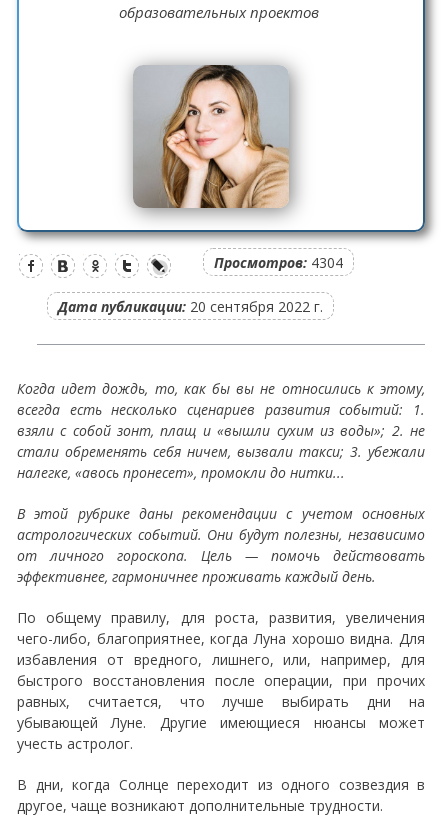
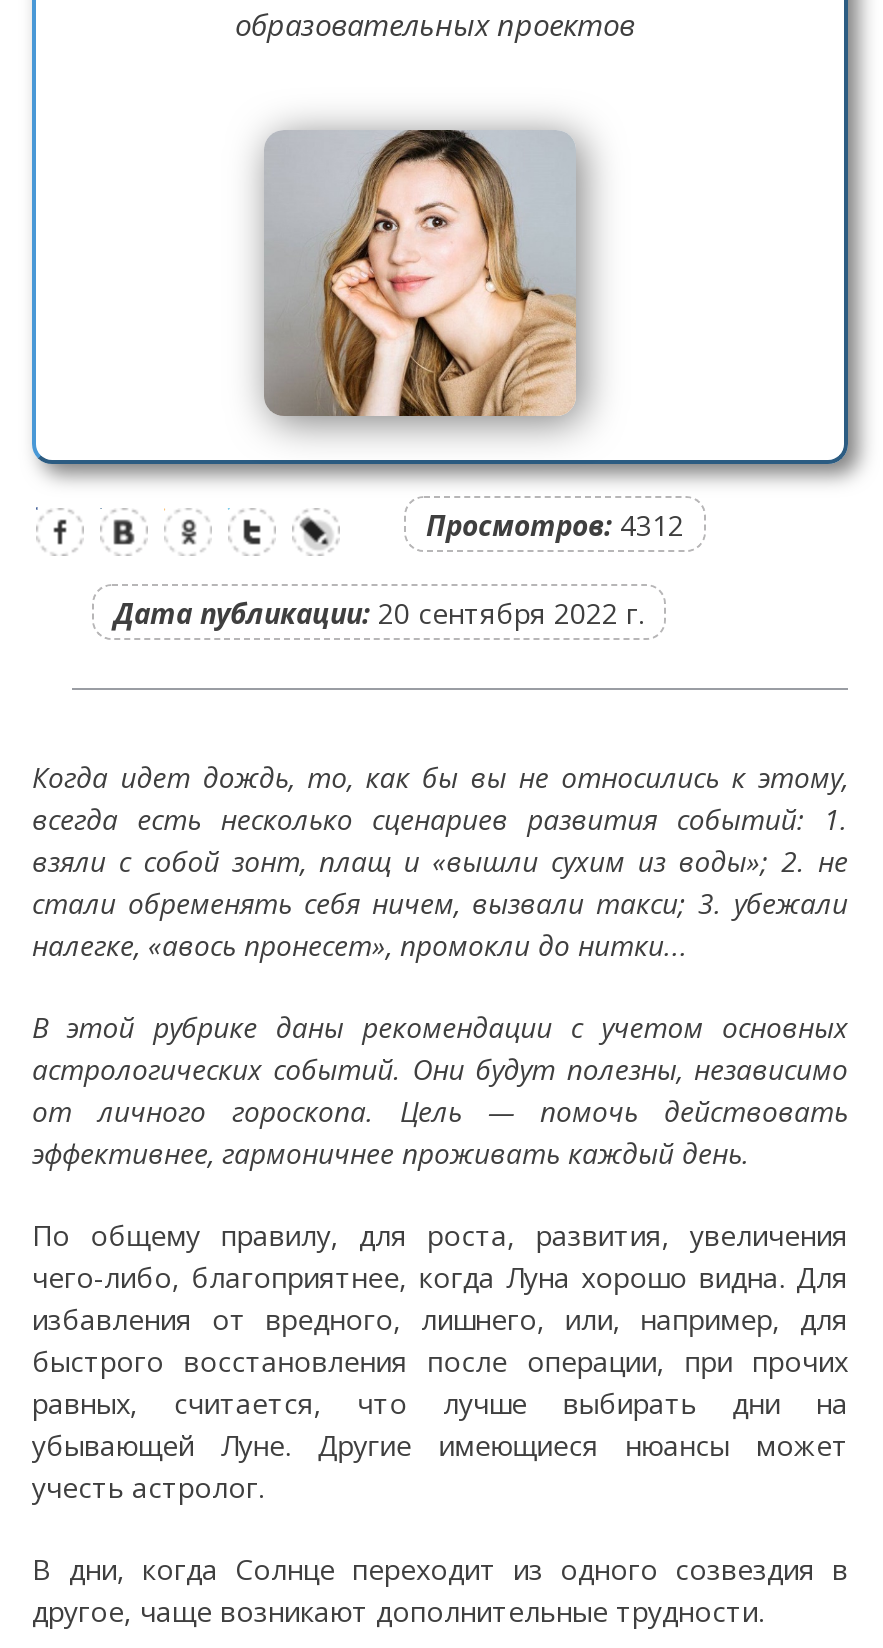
- Просмотров: 4304
+ Просмотров: 4312
